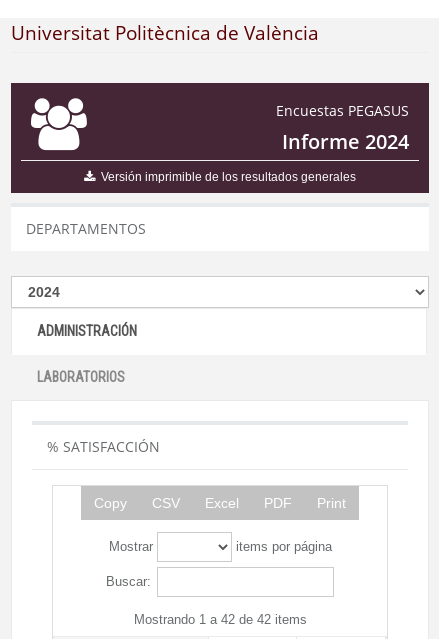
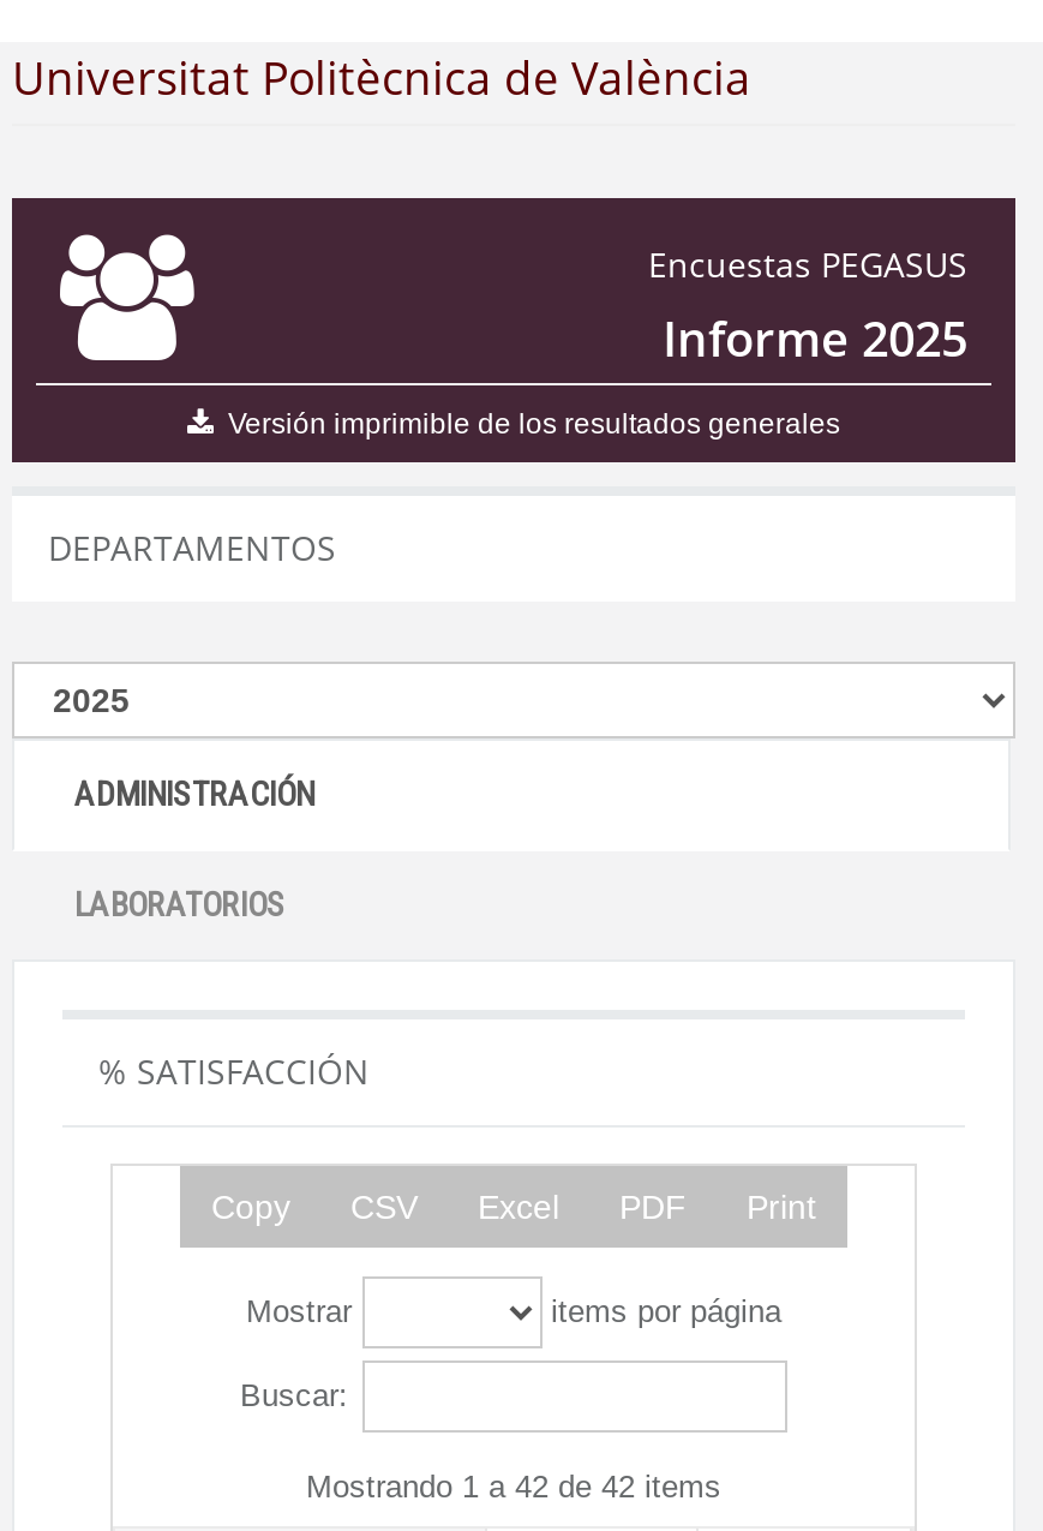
- Informe 2024
+ Informe 2025
